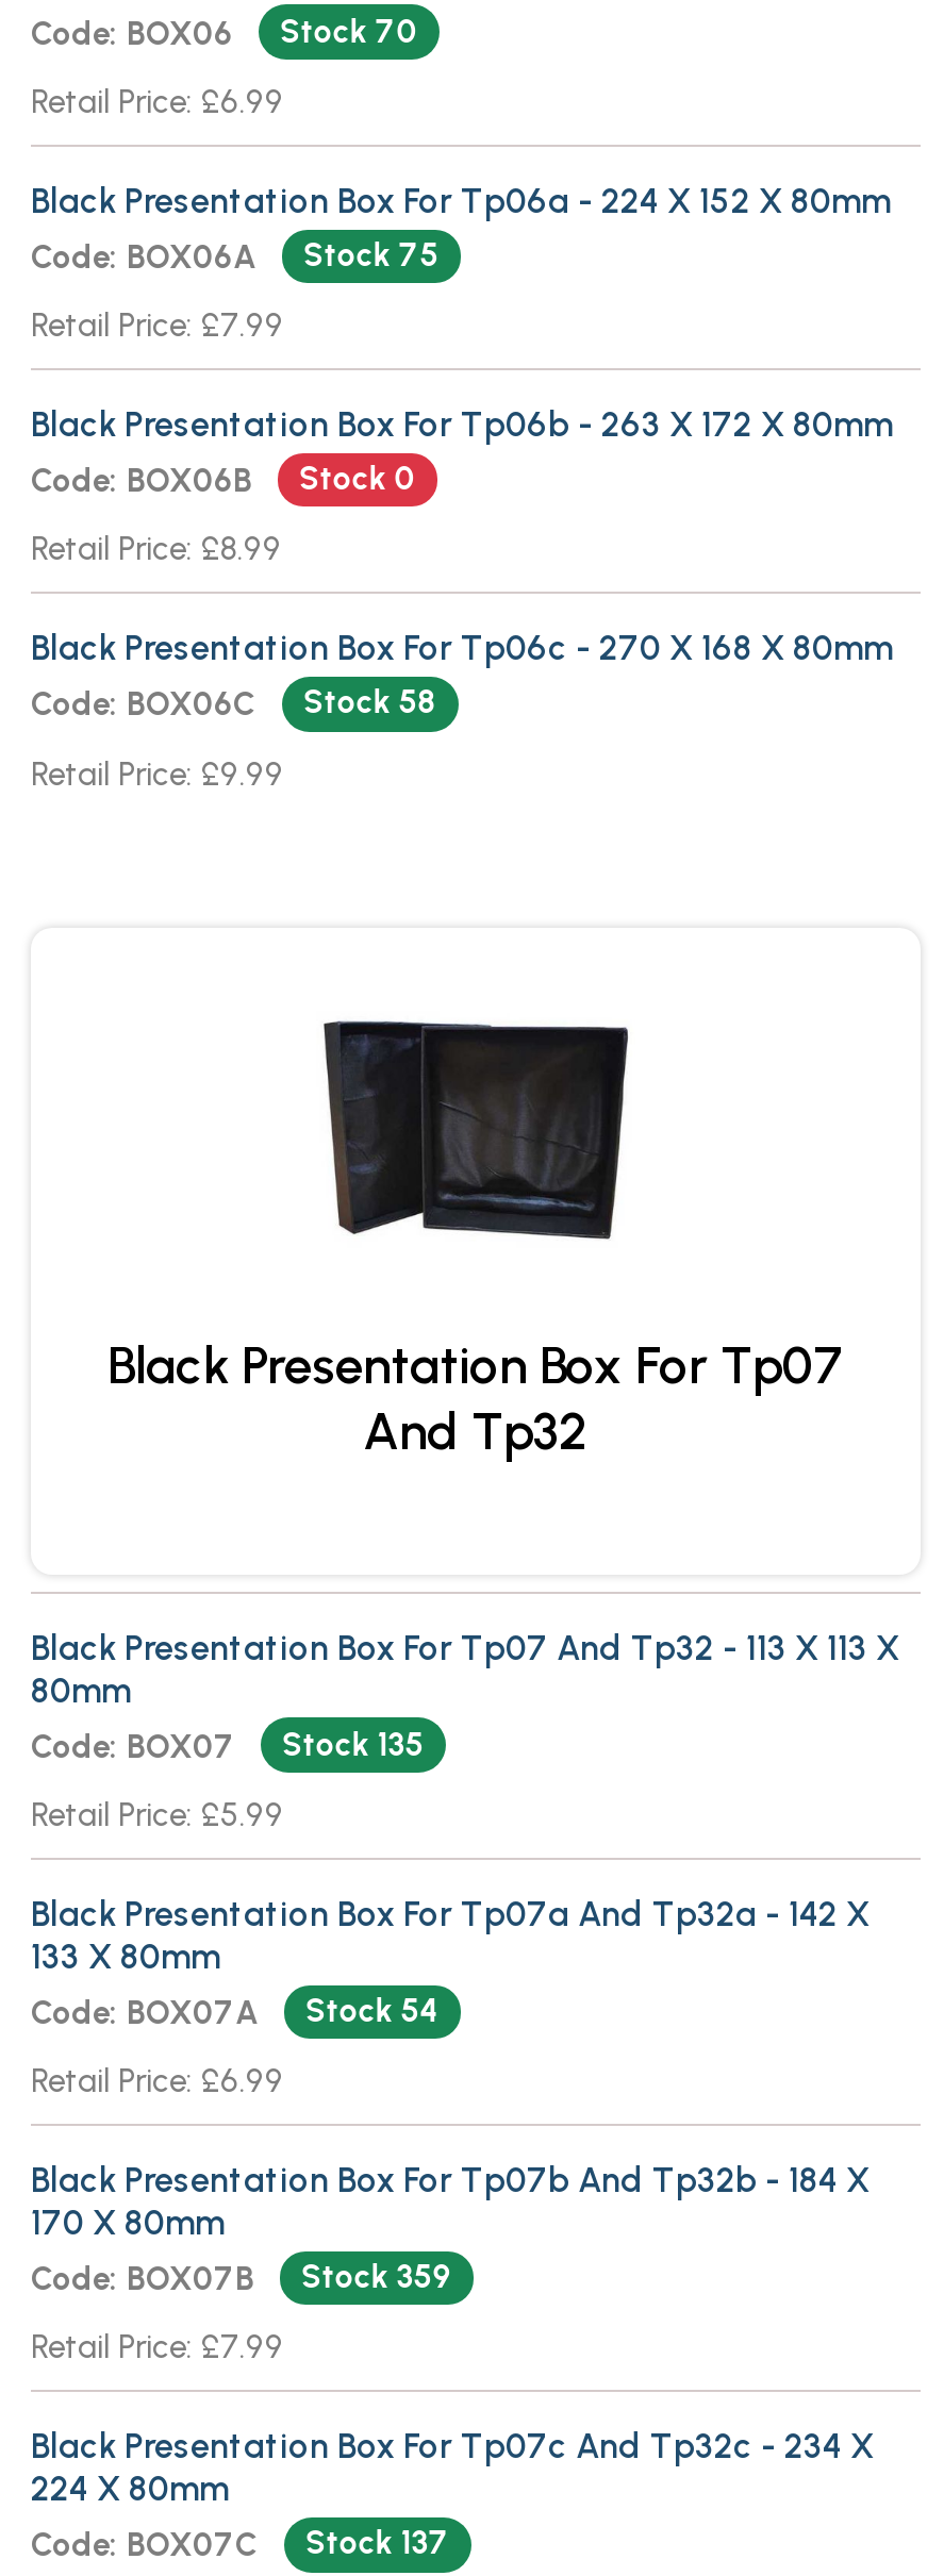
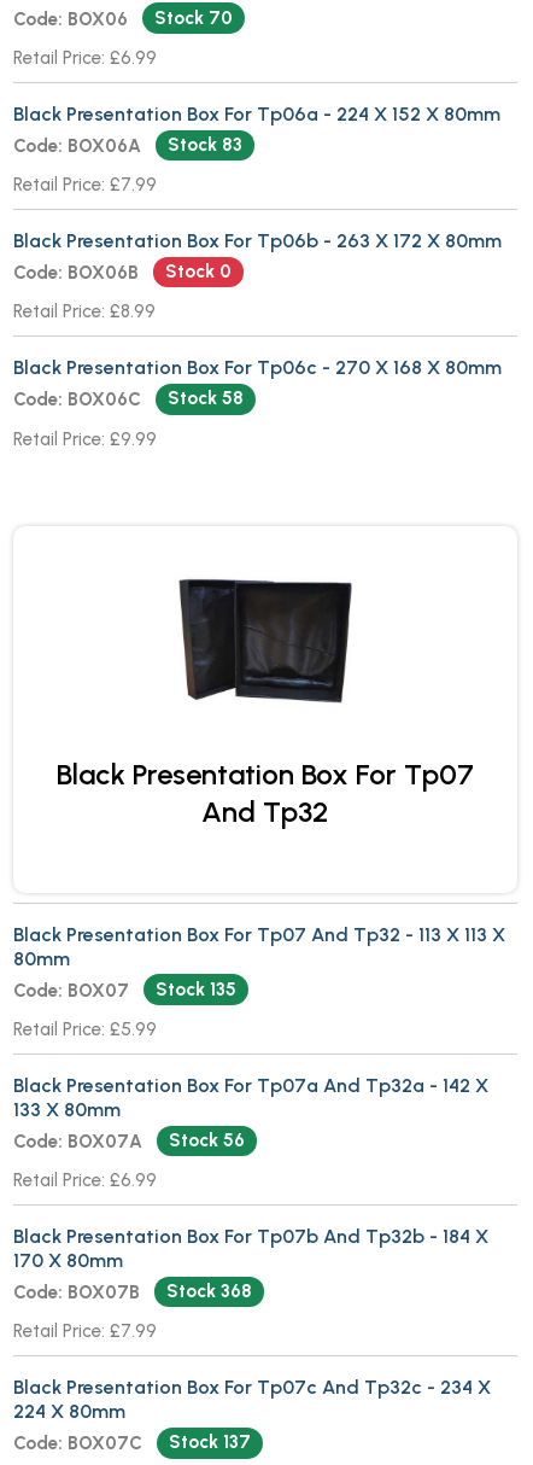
- Code: BOX06A Stock 75
+ Code: BOX06A Stock 83

- Code: BOX07A Stock 54
+ Code: BOX07A Stock 56

- Code: BOX07B Stock 359
+ Code: BOX07B Stock 368
